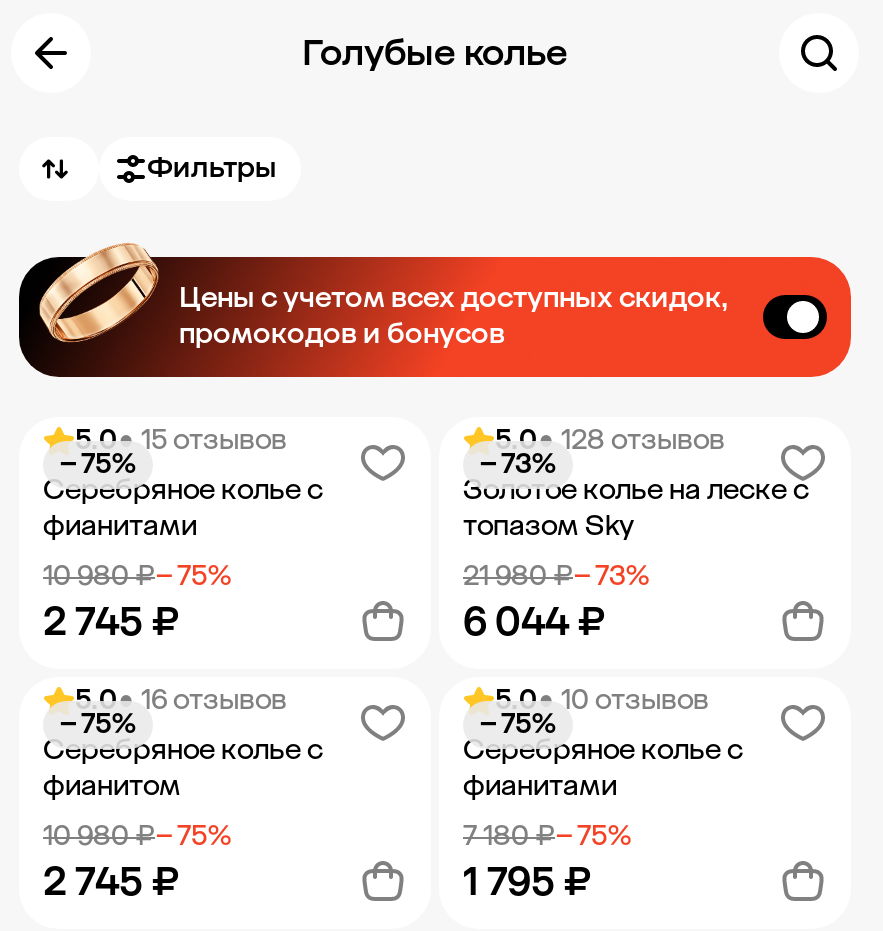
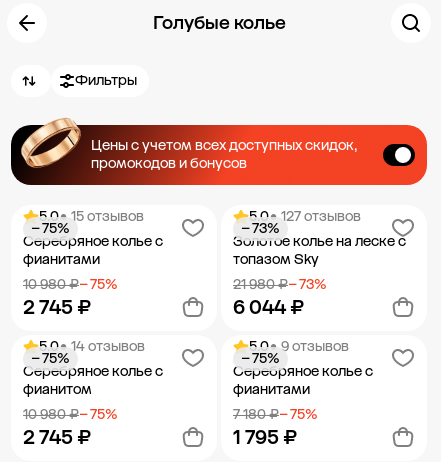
- 5.0• 128 отзывов
+ 5.0• 127 отзывов

- 5.0• 16 отзывов
+ 5.0• 14 отзывов

- 5.0• 10 отзывов
+ 5.0• 9 отзывов
